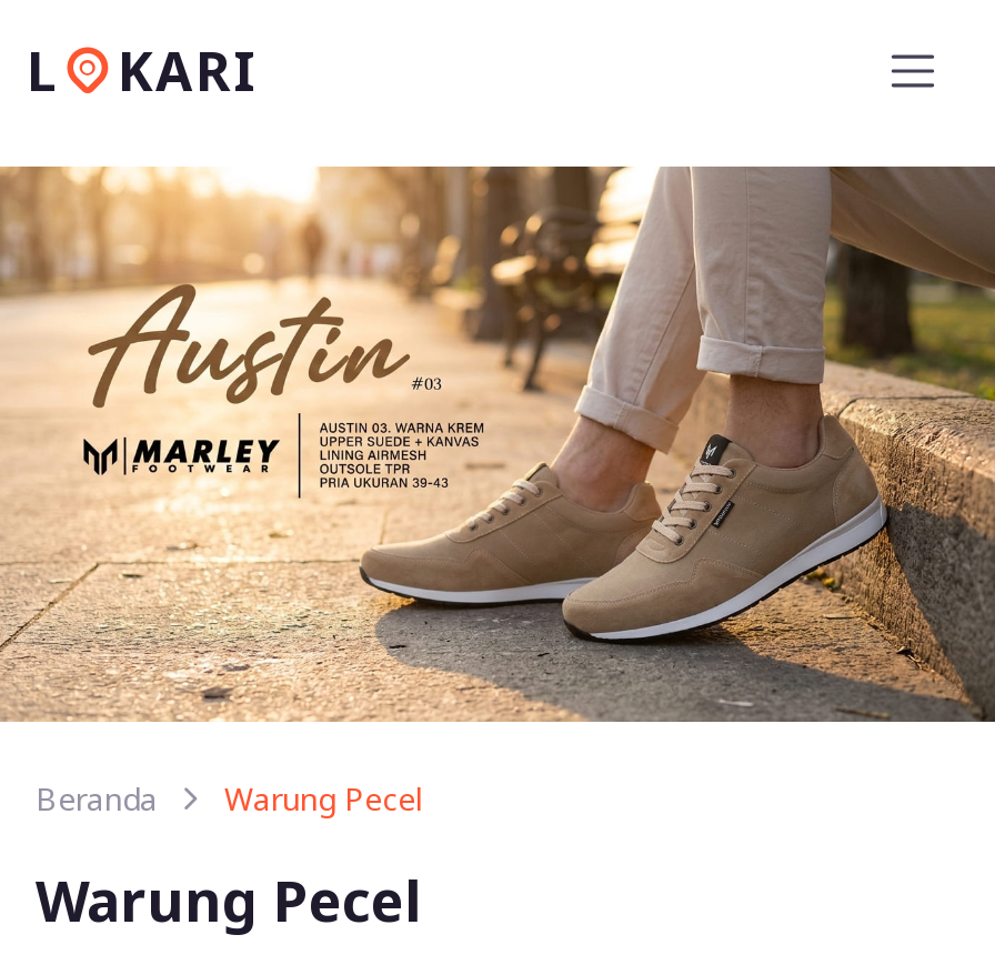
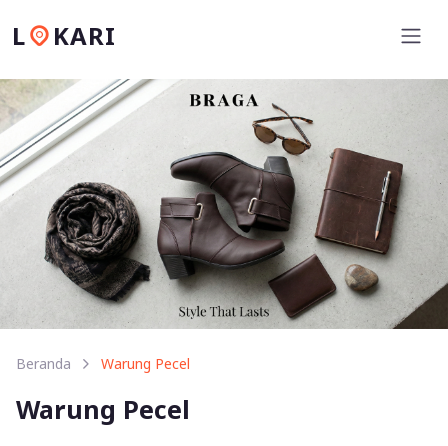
- [image]
+ [image]
